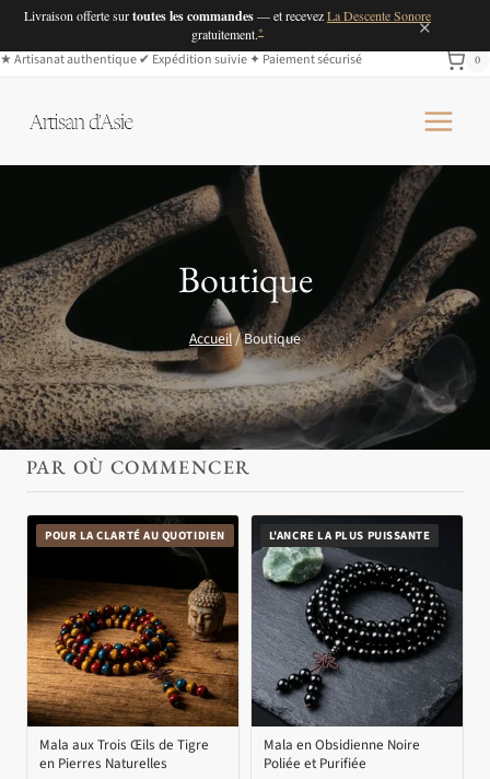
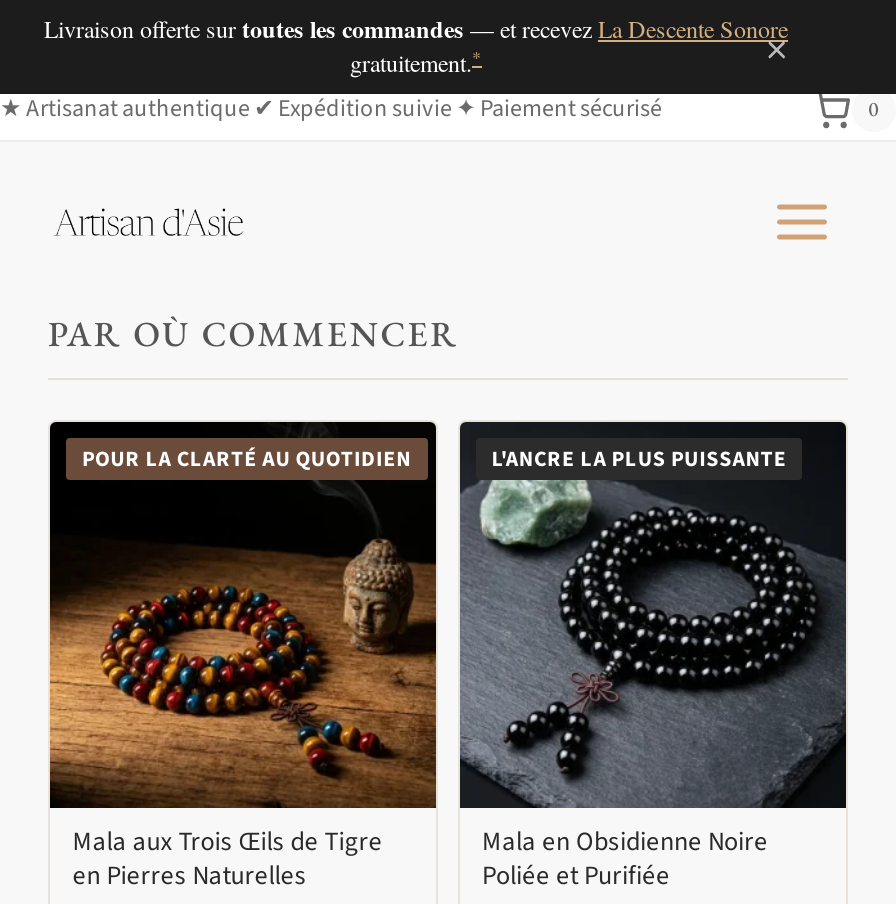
- [image]
- Boutique
- Accueil / Boutique
